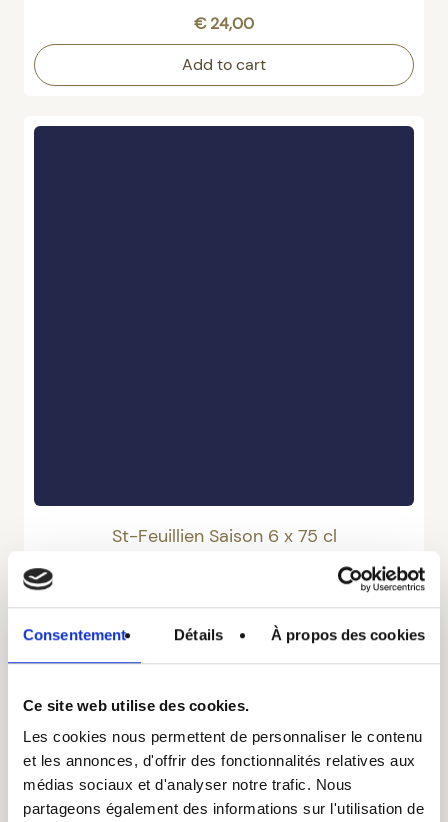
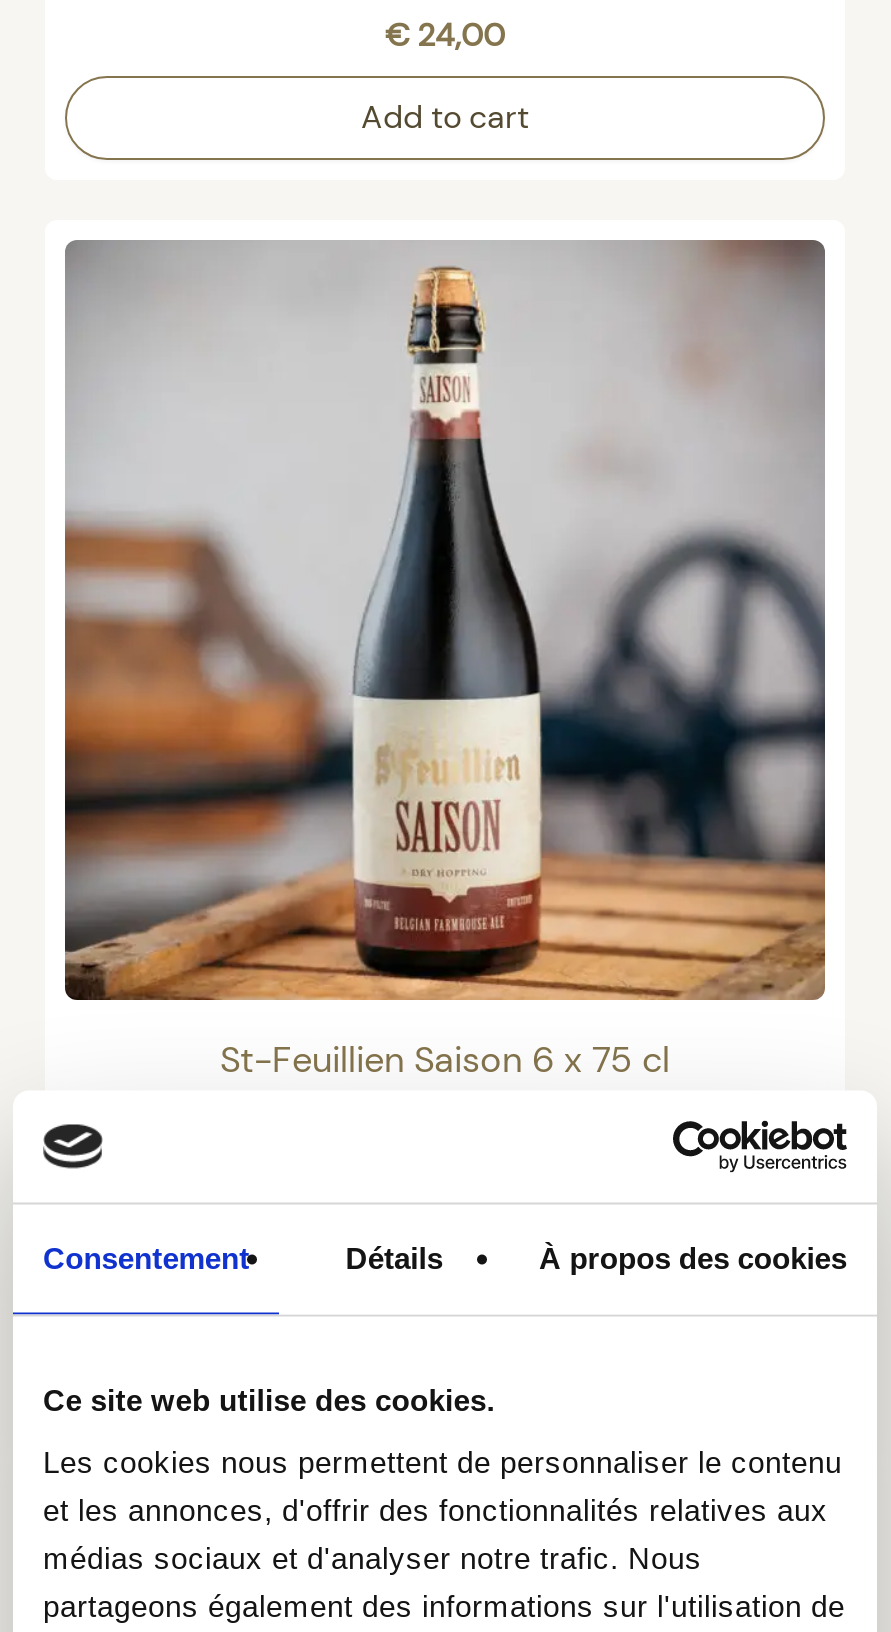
+ [image]
